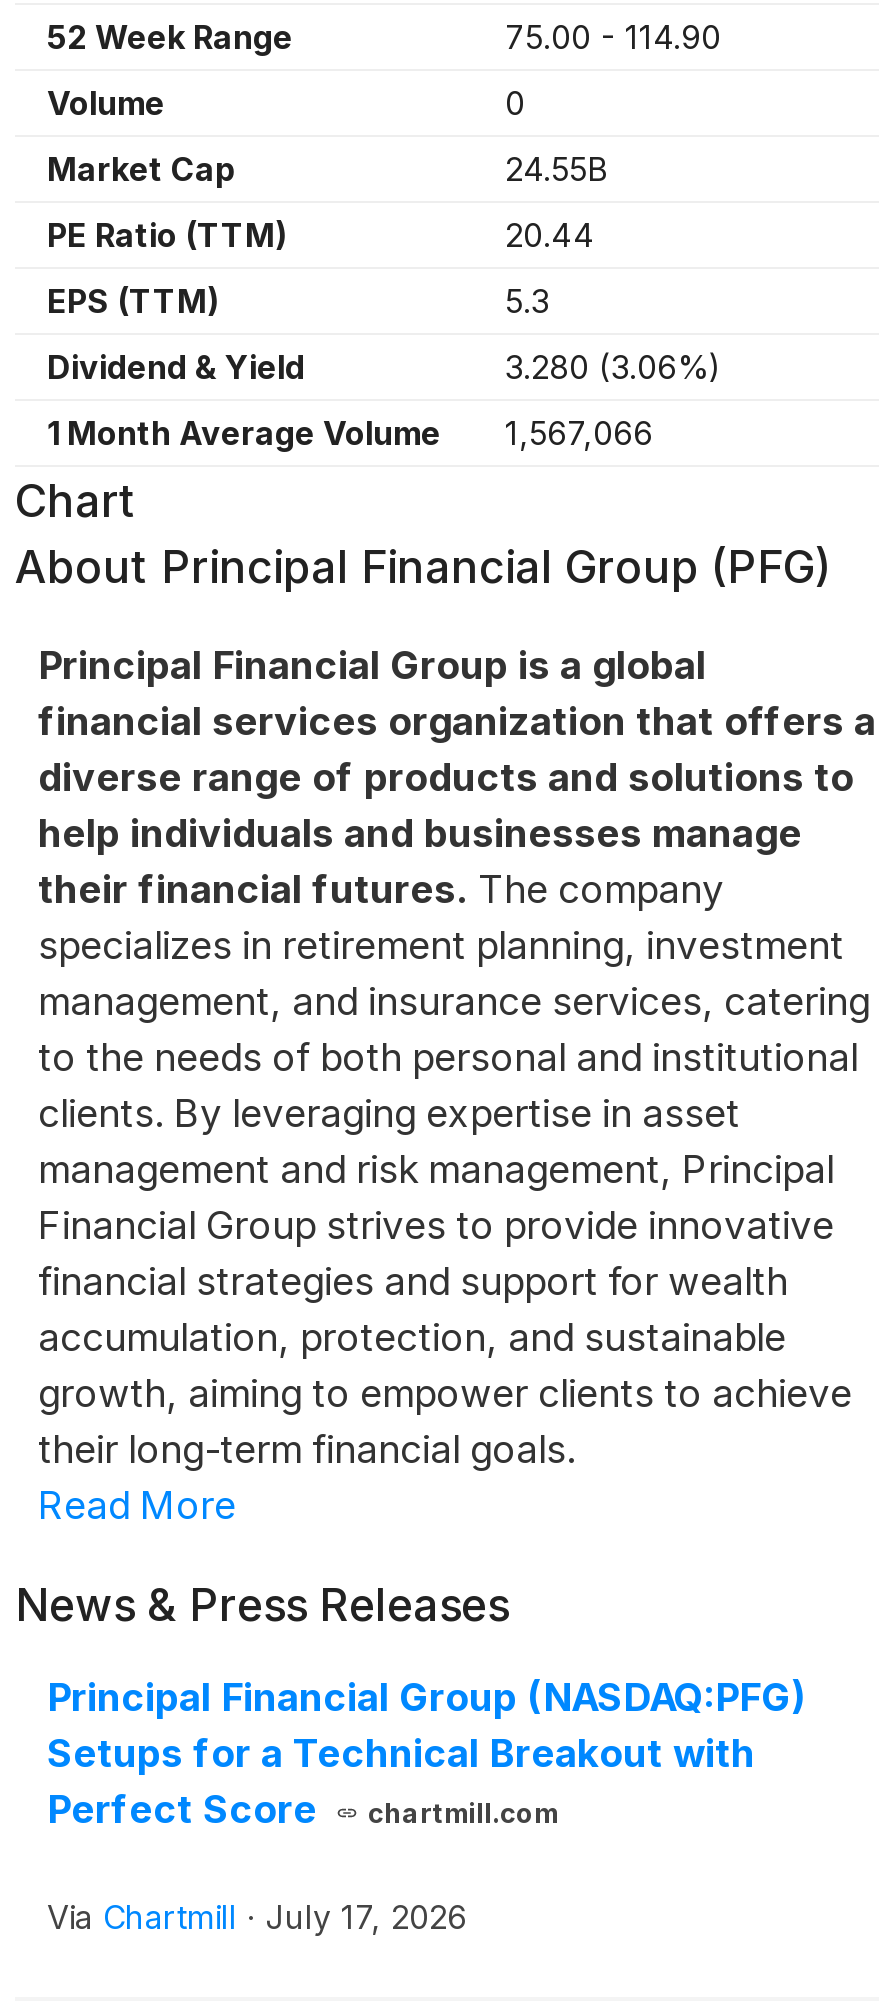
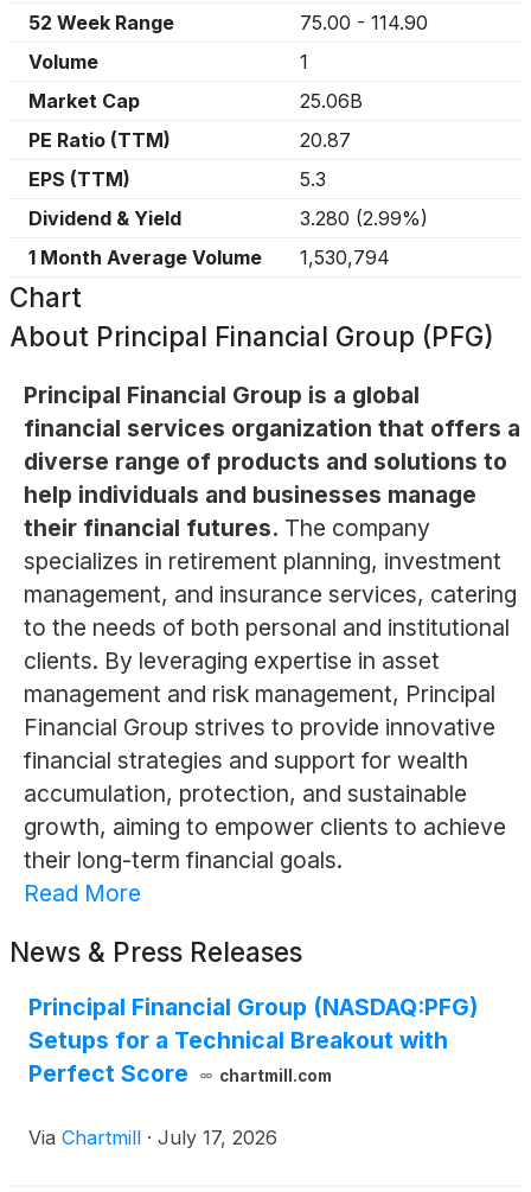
- 0
+ 1

- 24.55B
+ 25.06B

- 20.44
+ 20.87

- 3.280 (3.06%)
+ 3.280 (2.99%)

- 1 Month Average Volume 1,567,066
+ 1 Month Average Volume 1,530,794
